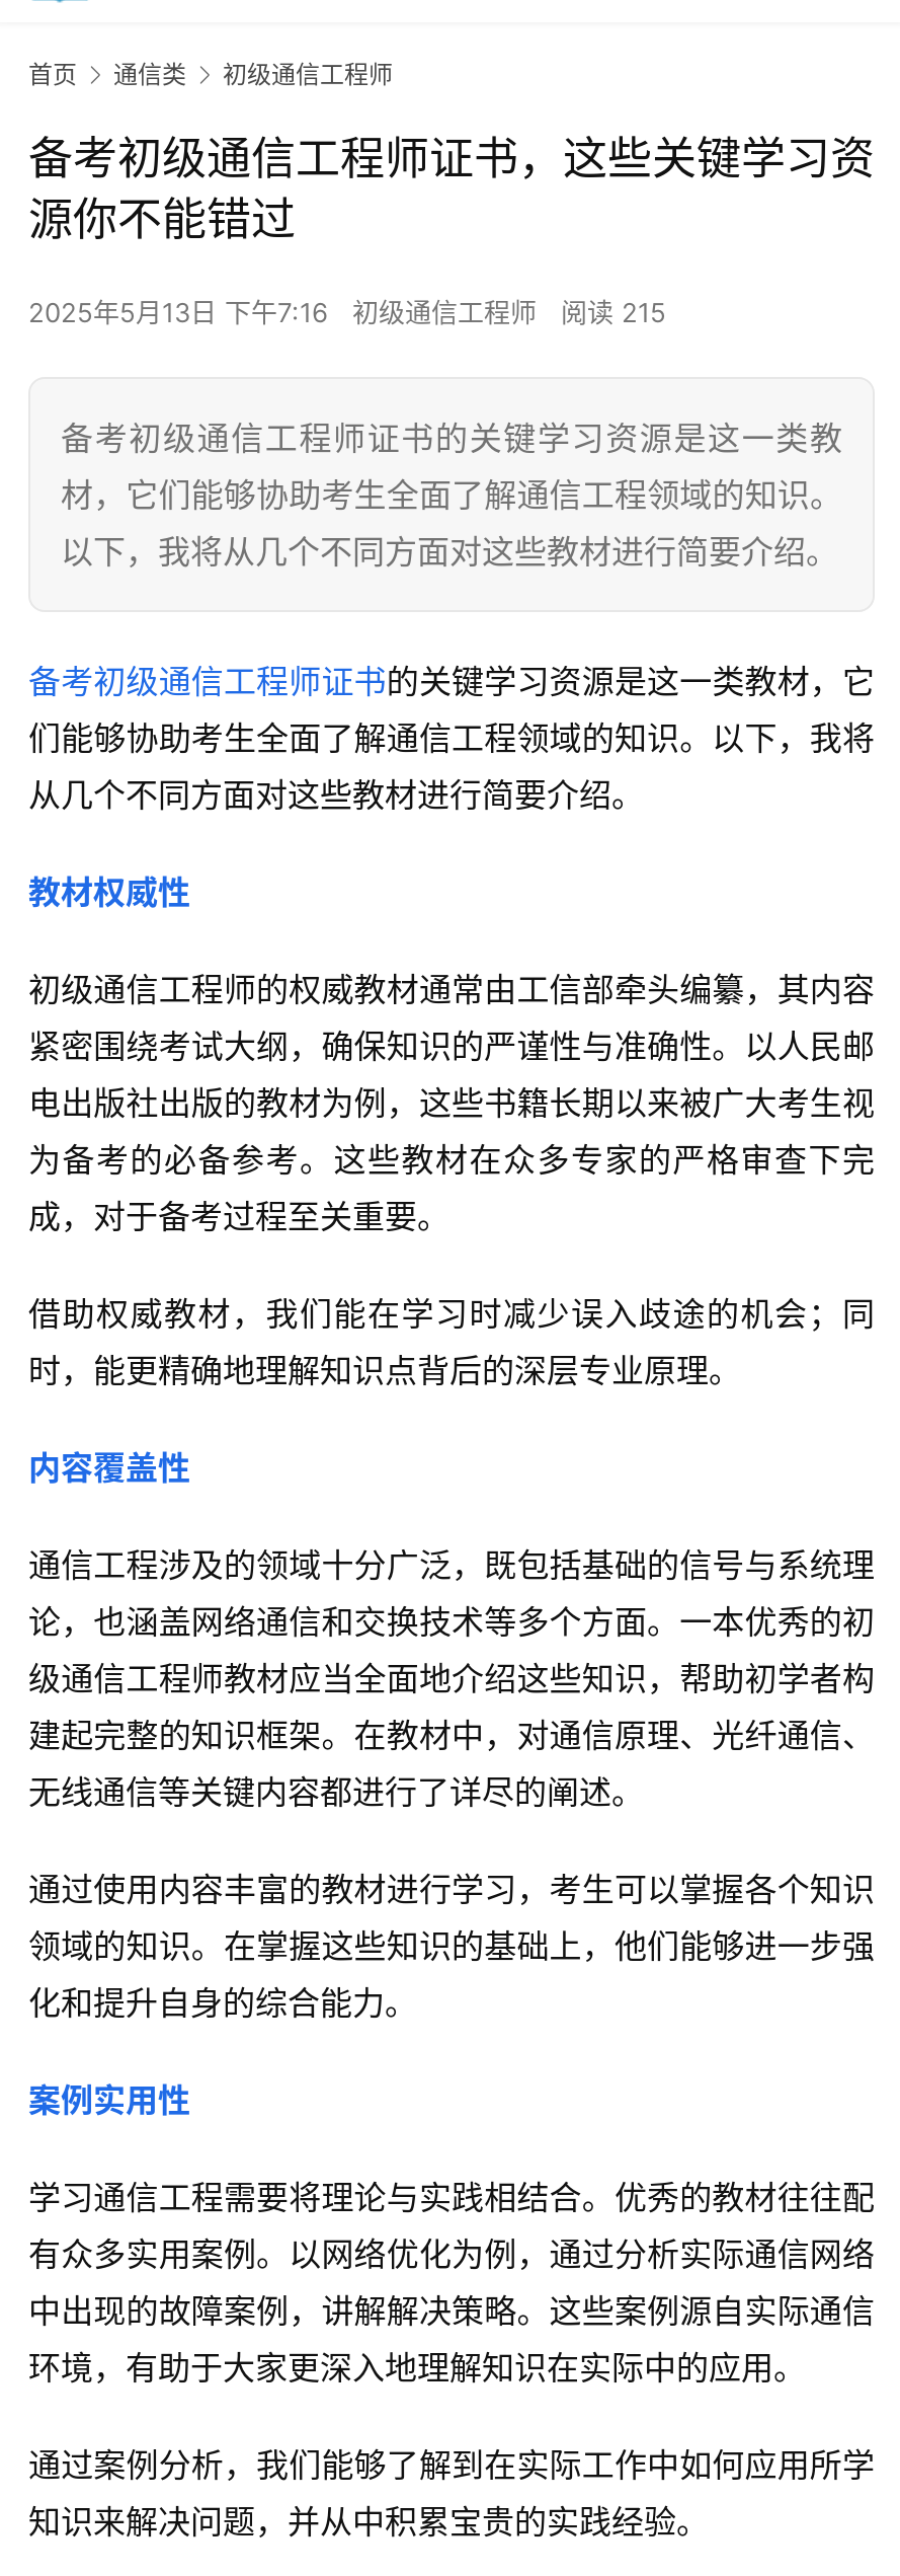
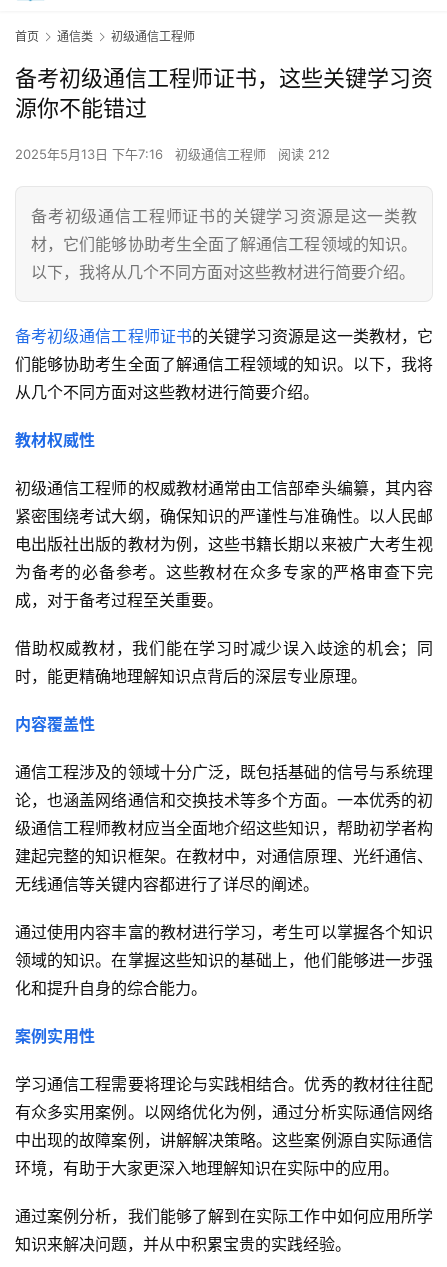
- 2025年5月13日 下午7:16 初级通信工程师 阅读 215
+ 2025年5月13日 下午7:16 初级通信工程师 阅读 212
